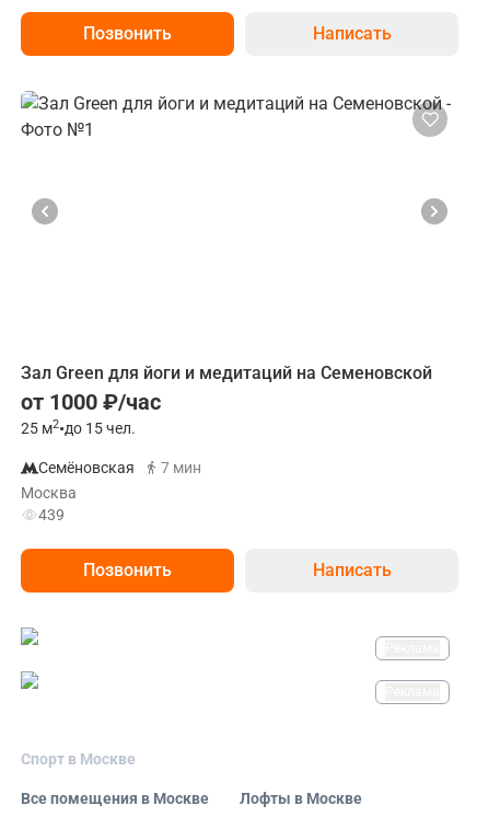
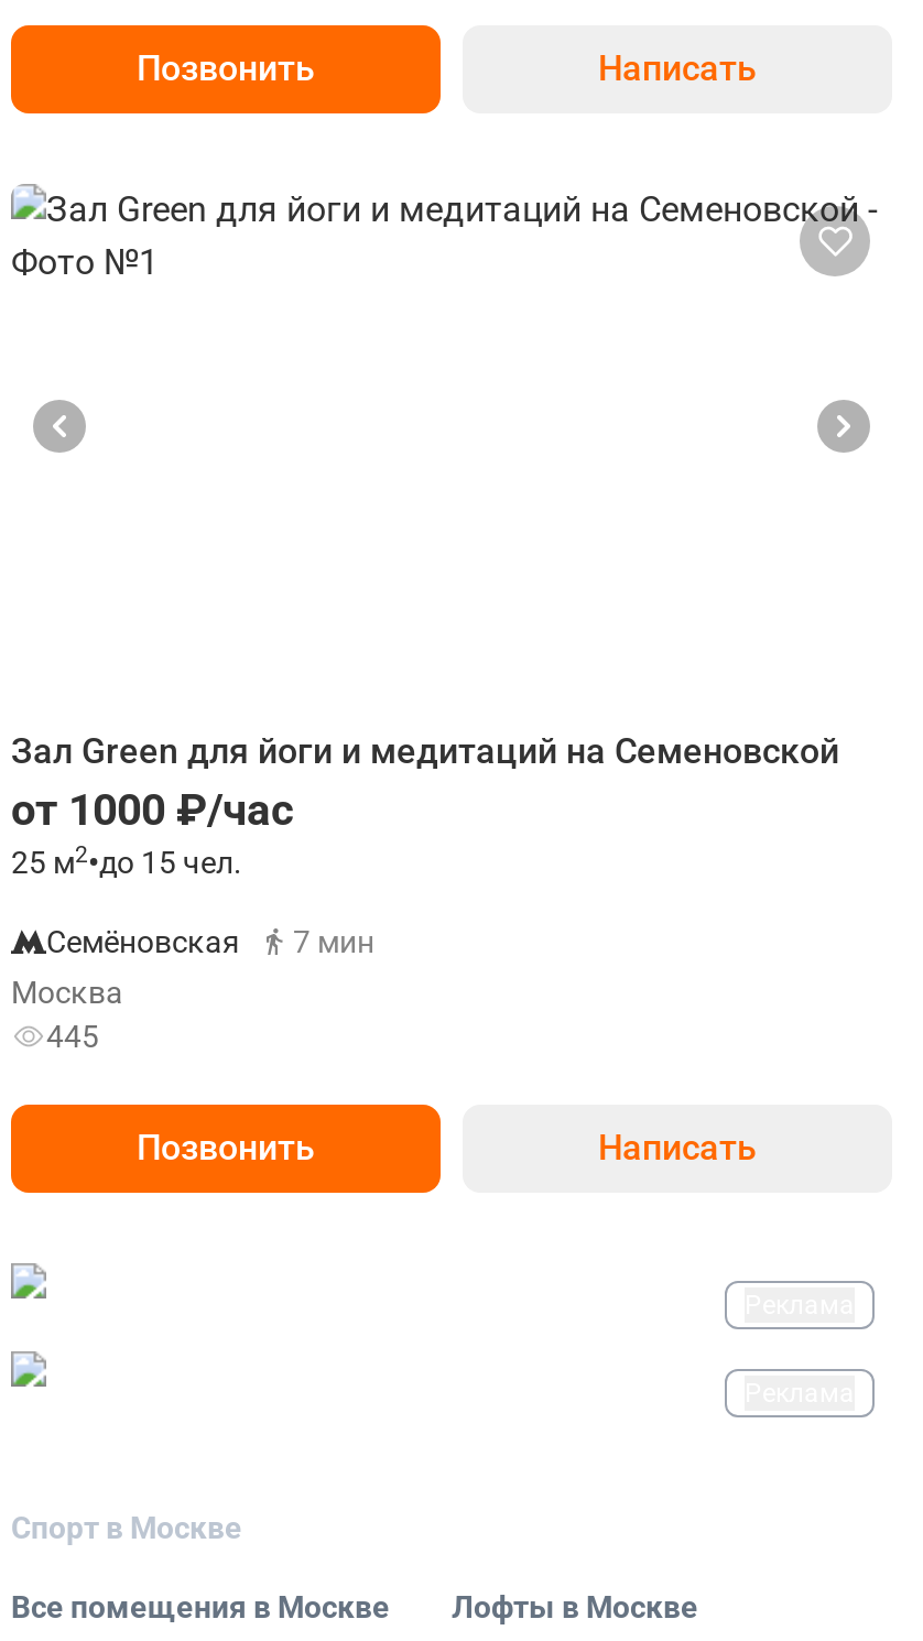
- 439
+ 445
